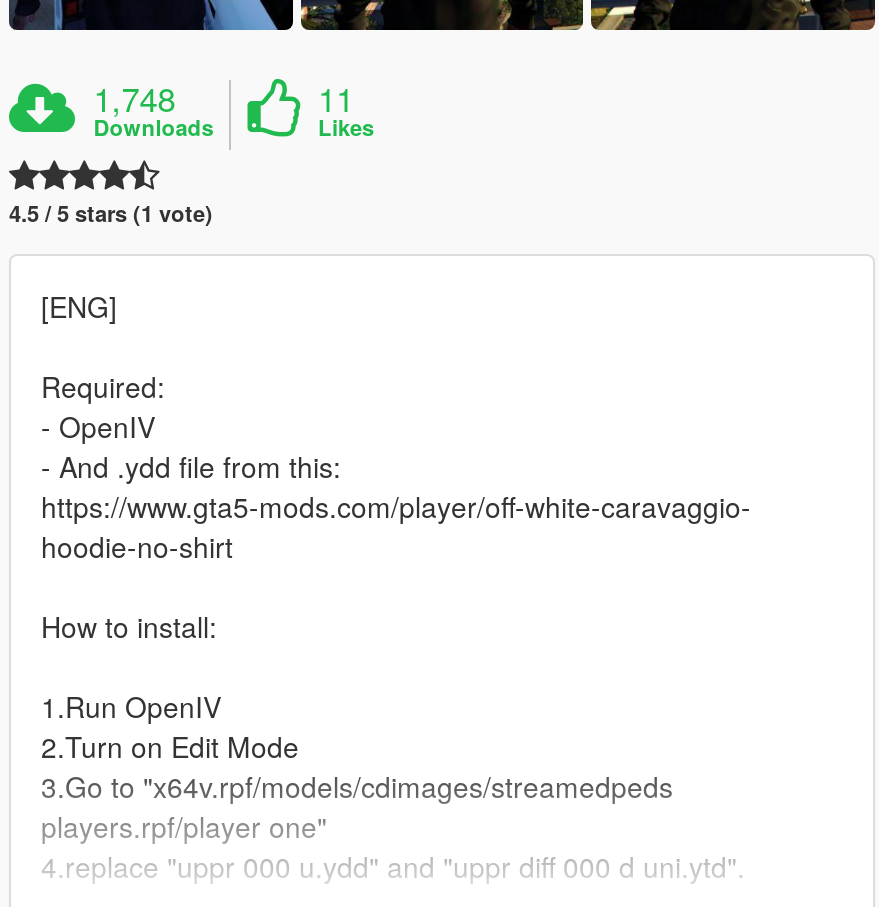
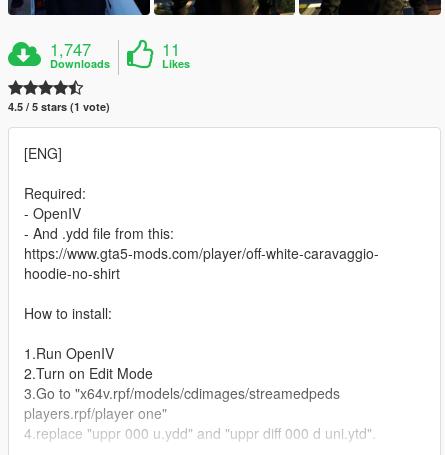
- 1,748
+ 1,747
